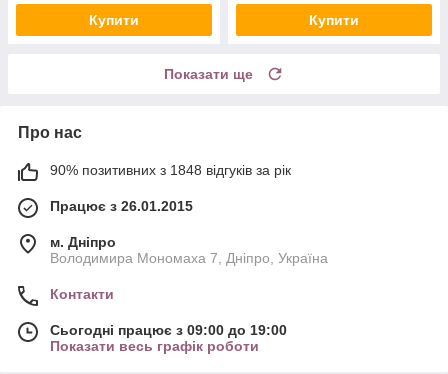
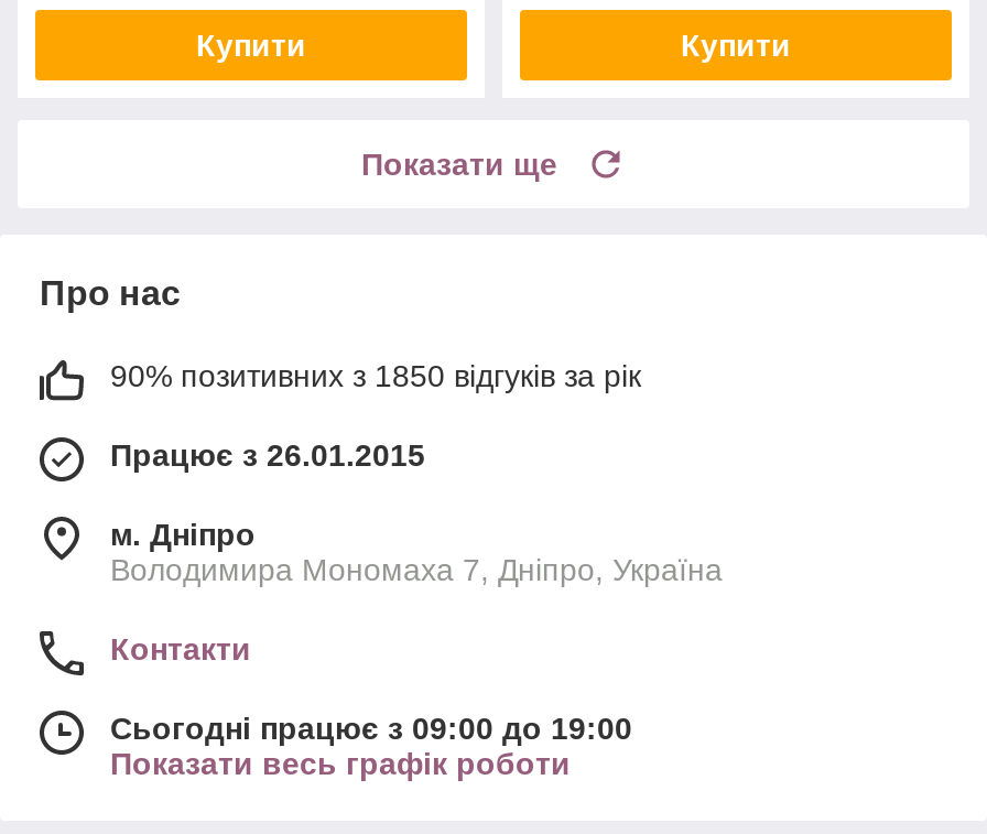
- 90% позитивних з 1848 відгуків за рік
+ 90% позитивних з 1850 відгуків за рік
